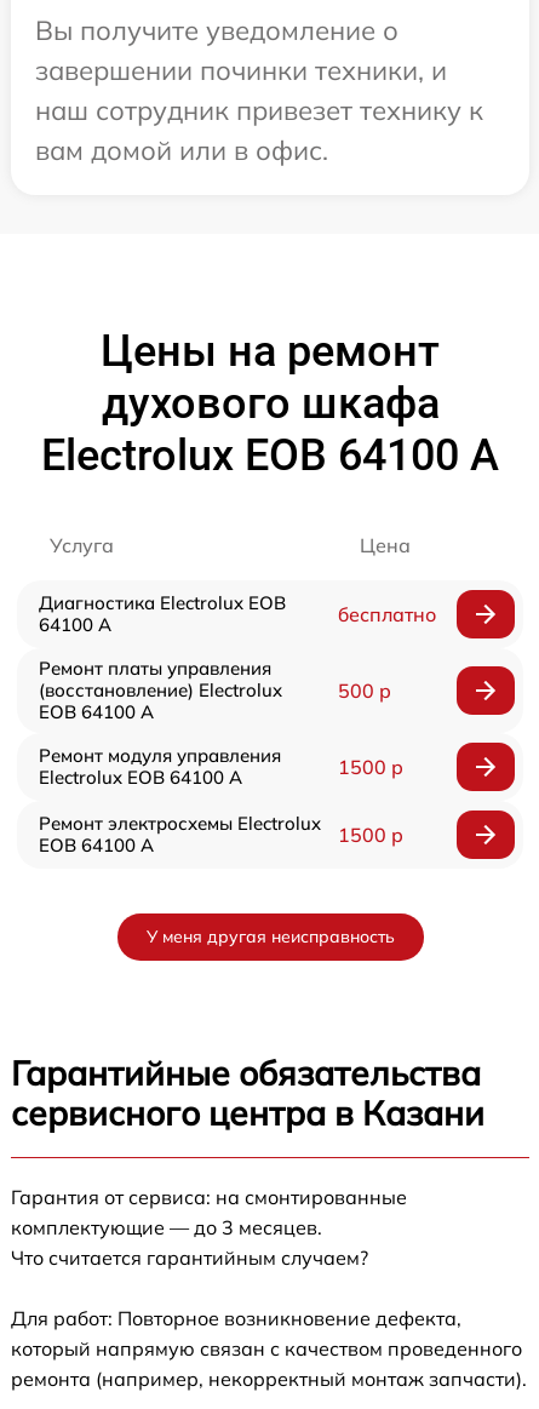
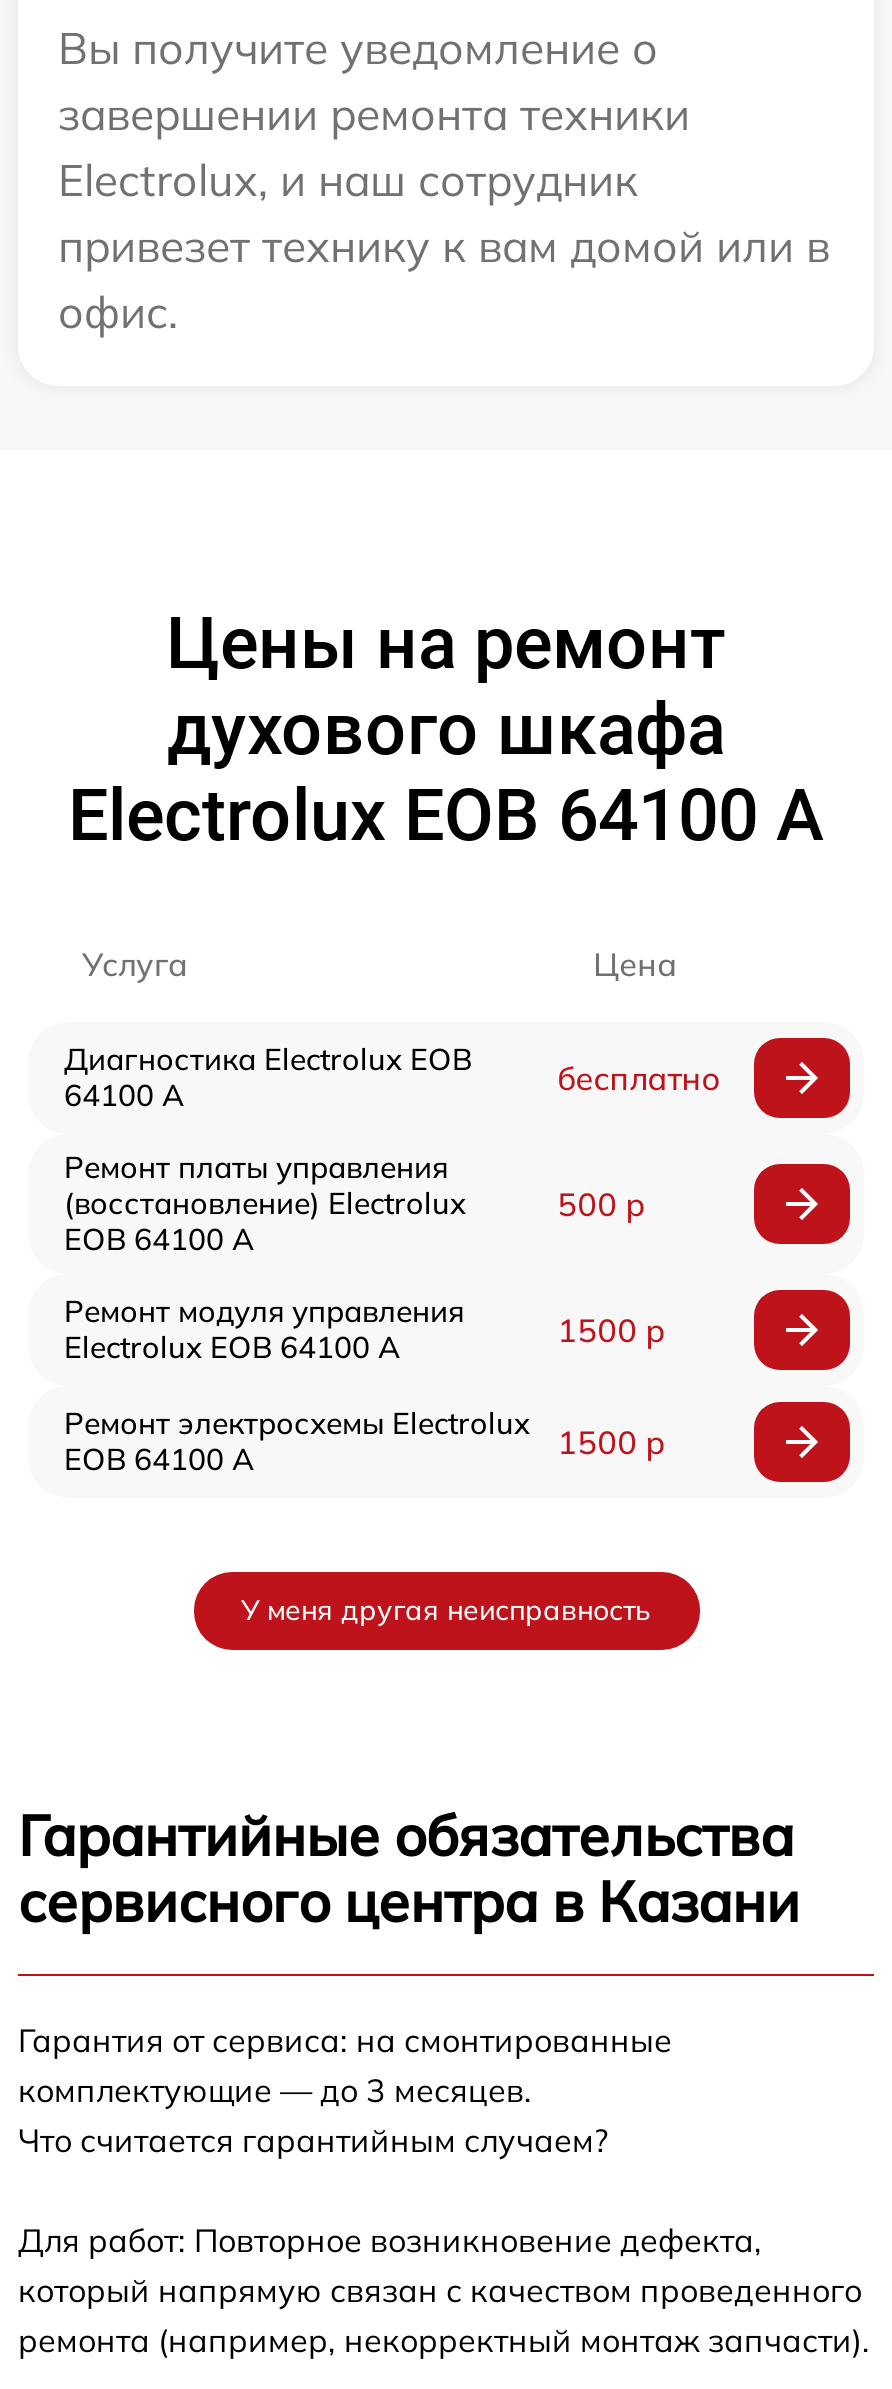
- завершении починки техники, и
- наш сотрудник привезет технику к
- вам домой или в офис.
+ завершении ремонта техники
+ Electrolux, и наш сотрудник
+ привезет технику к вам домой или в
+ офис.
